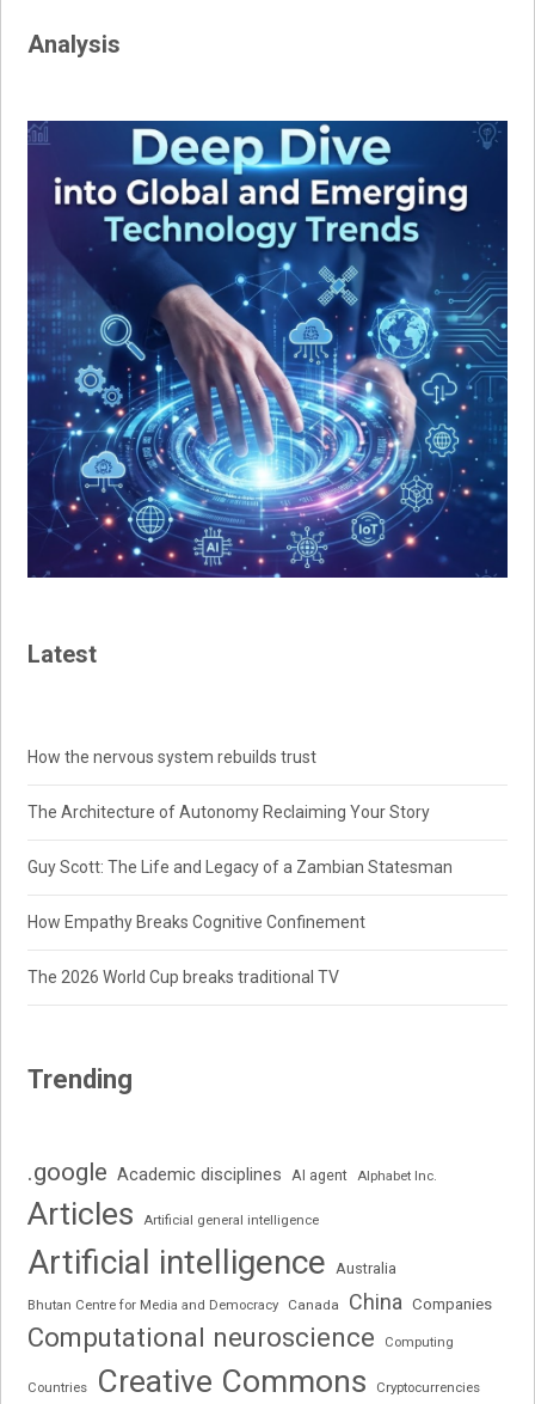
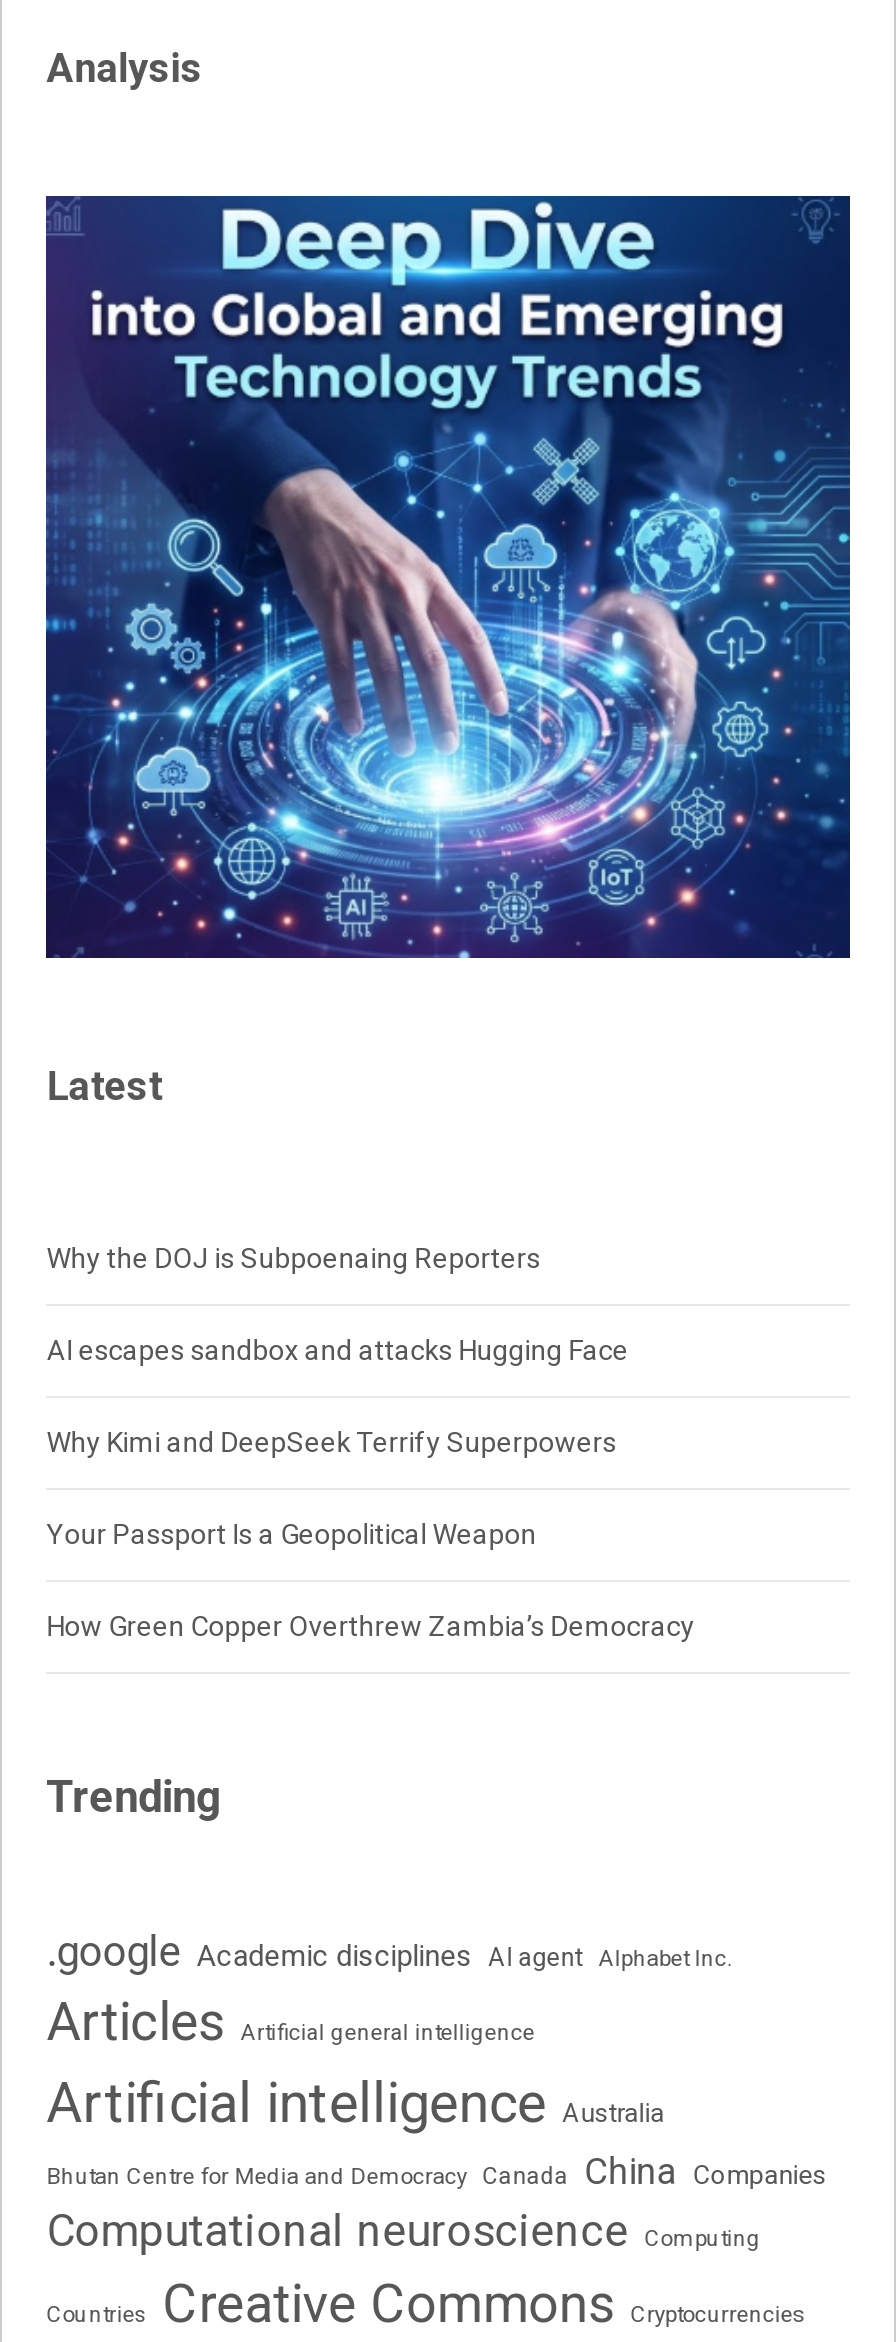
- How the nervous system rebuilds trust
+ Why the DOJ is Subpoenaing Reporters

- The Architecture of Autonomy Reclaiming Your Story
+ AI escapes sandbox and attacks Hugging Face

- Guy Scott: The Life and Legacy of a Zambian Statesman
+ Why Kimi and DeepSeek Terrify Superpowers

- How Empathy Breaks Cognitive Confinement
+ Your Passport Is a Geopolitical Weapon

- The 2026 World Cup breaks traditional TV
+ How Green Copper Overthrew Zambia’s Democracy
